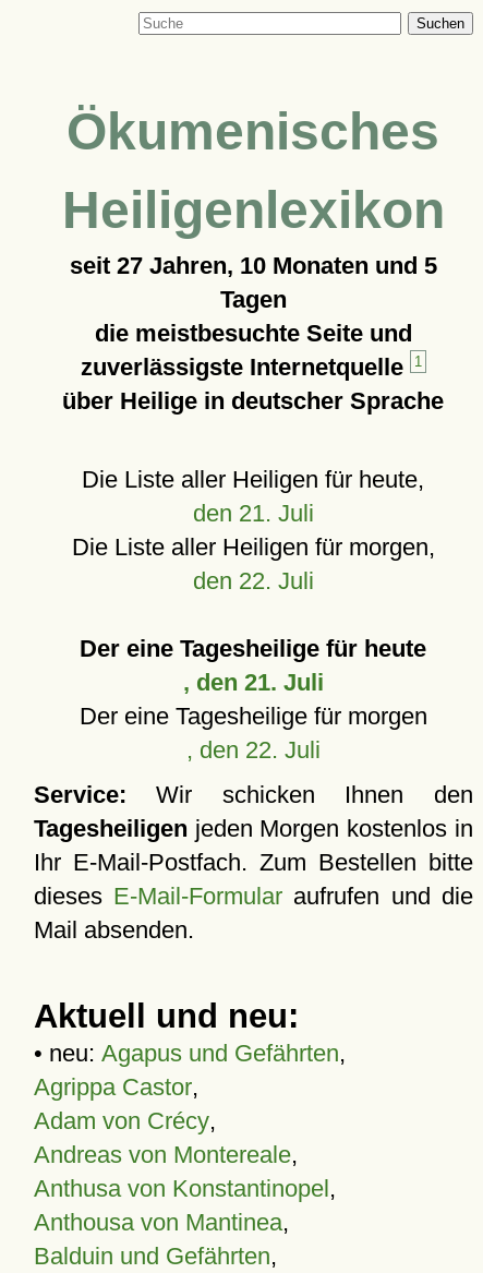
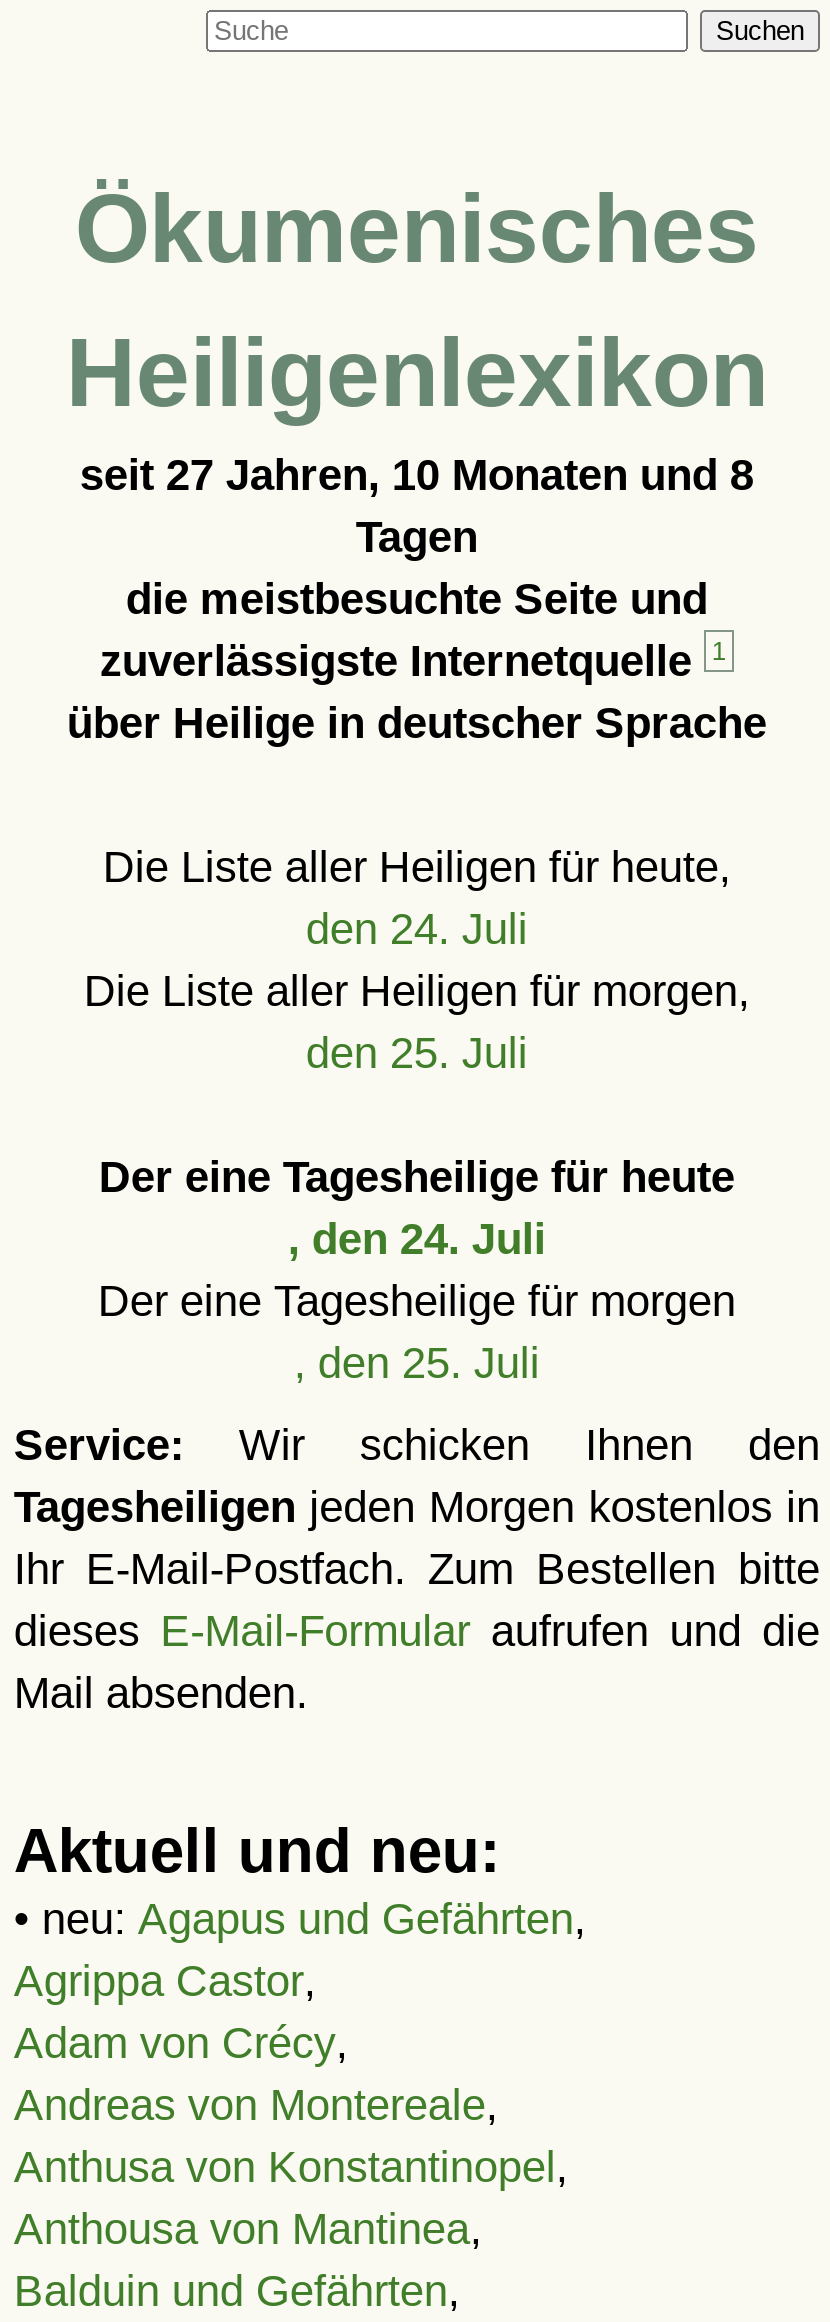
- seit 27 Jahren, 10 Monaten und 5
+ seit 27 Jahren, 10 Monaten und 8

- den 21. Juli
+ den 24. Juli

- den 22. Juli
+ den 25. Juli

- , den 21. Juli
+ , den 24. Juli

- , den 22. Juli
+ , den 25. Juli
